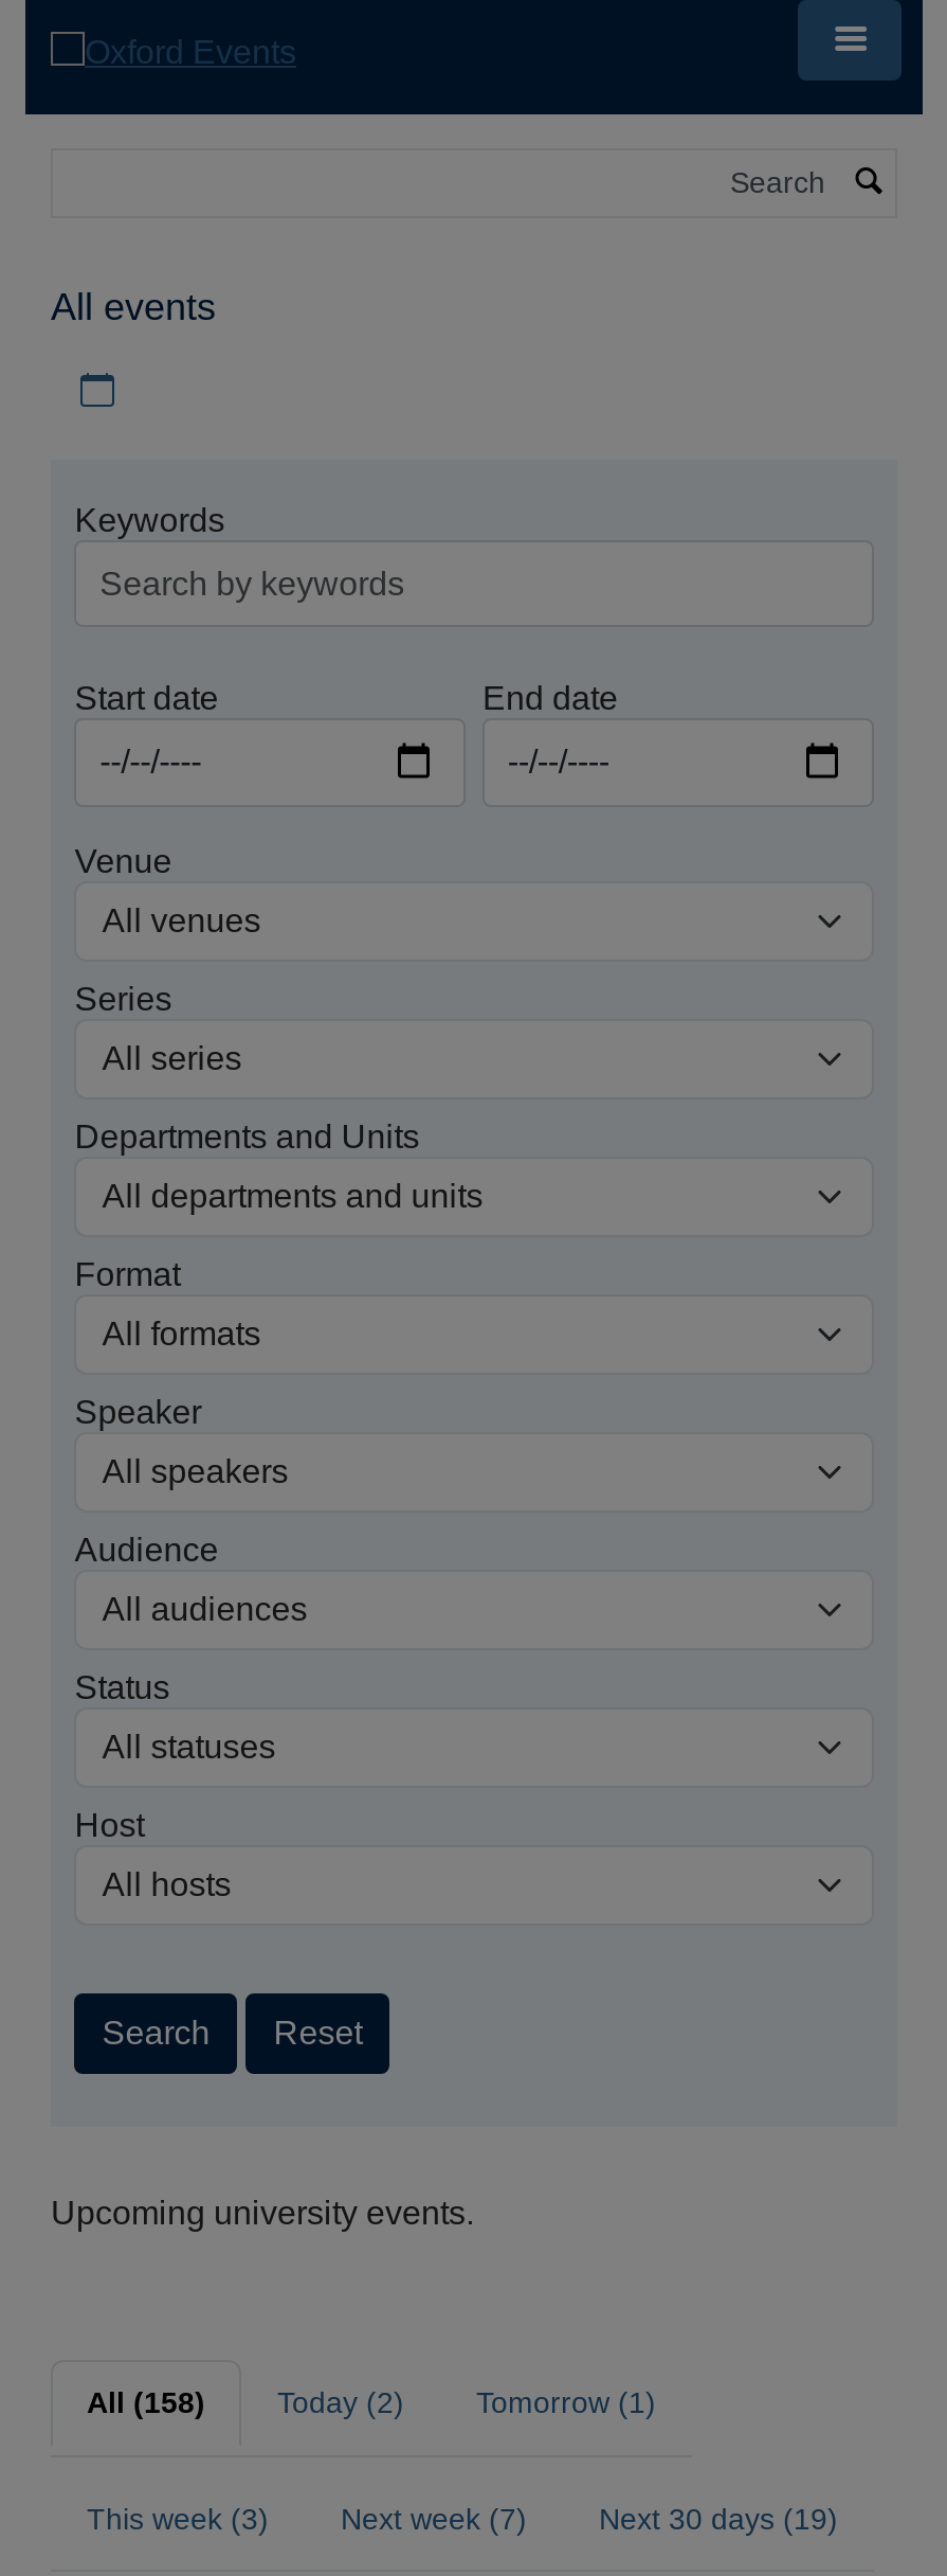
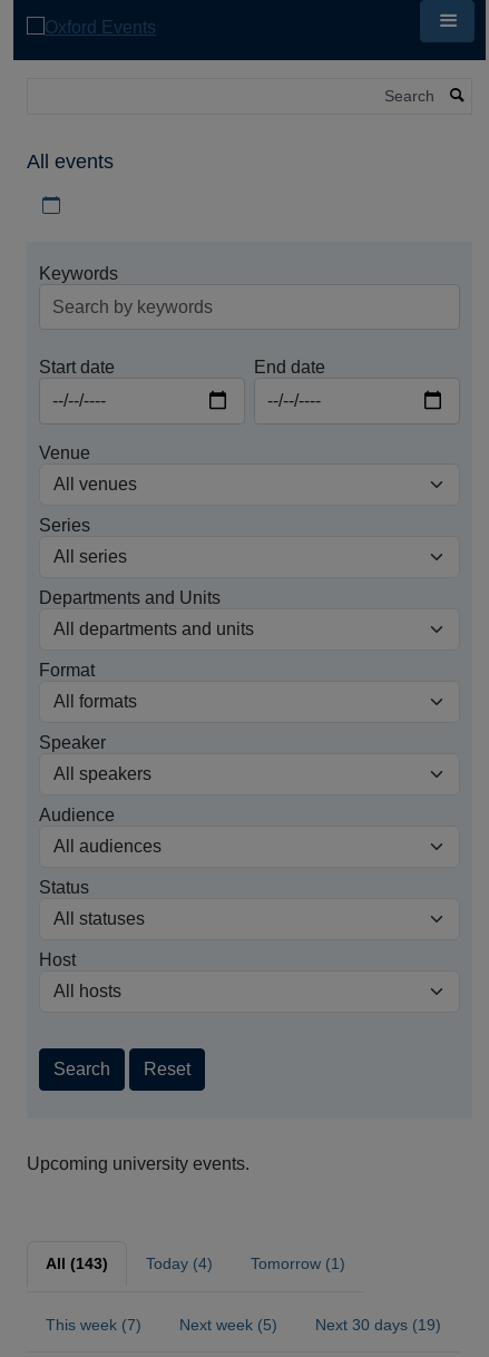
- All (158)
+ All (143)

- Today (2)
+ Today (4)

- This week (3)
+ This week (7)

- Next week (7)
+ Next week (5)
